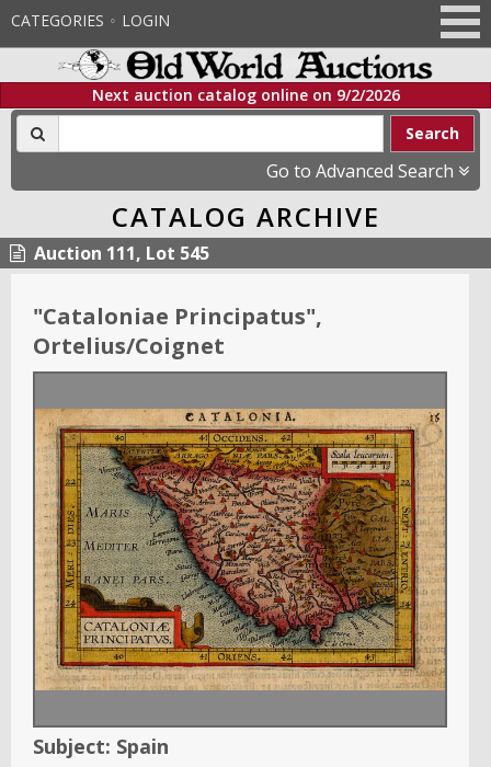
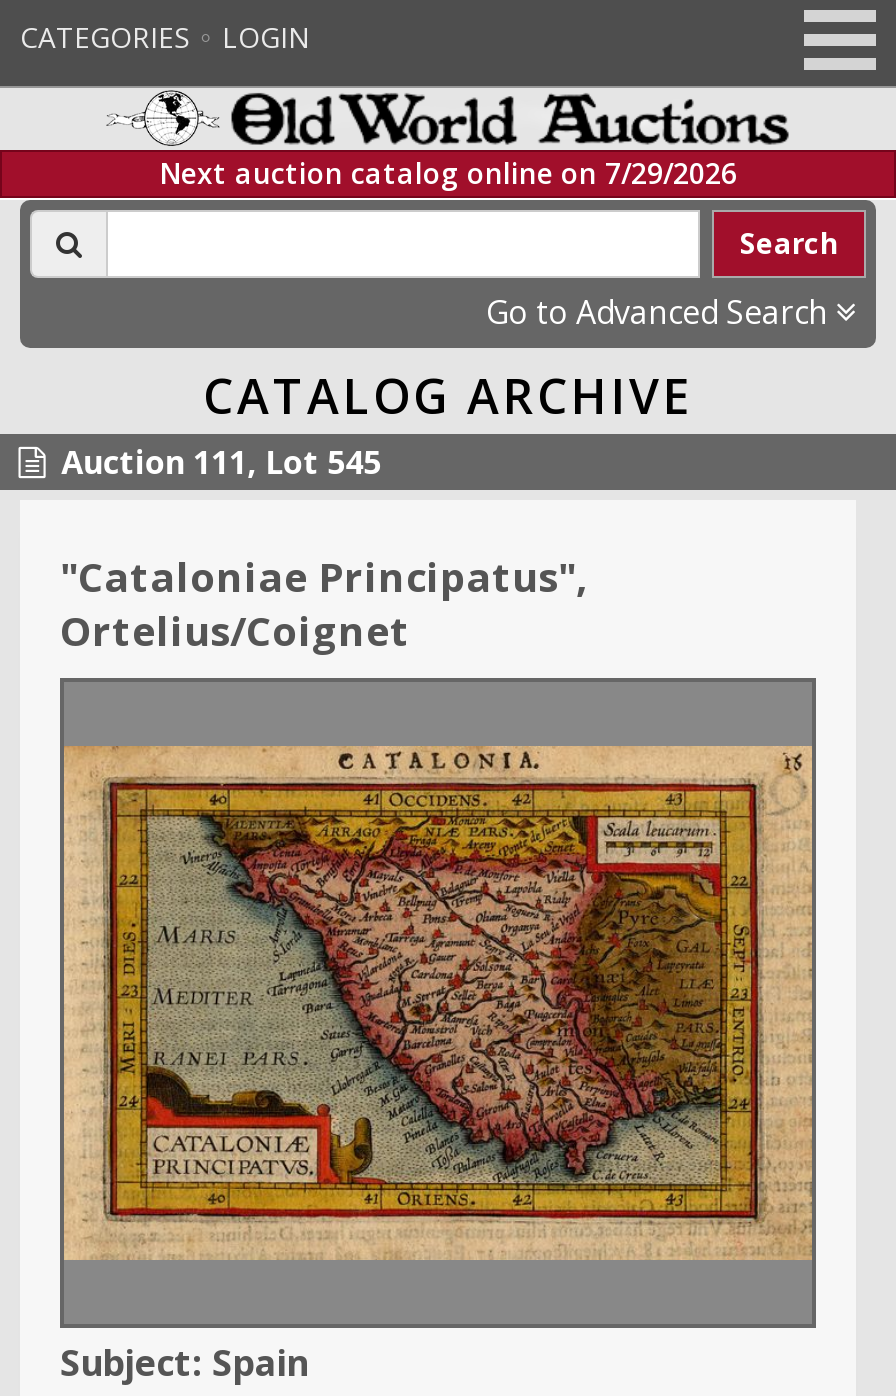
- Next auction catalog online on 9/2/2026
+ Next auction catalog online on 7/29/2026
